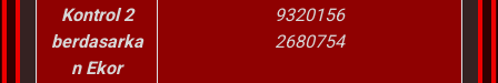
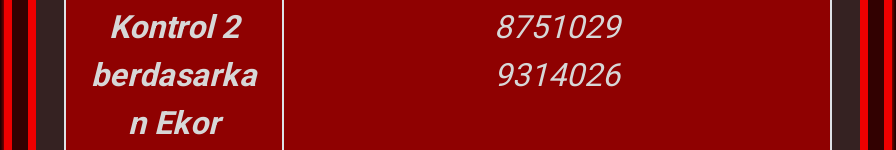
- 9320156
+ 8751029

- 2680754
+ 9314026
